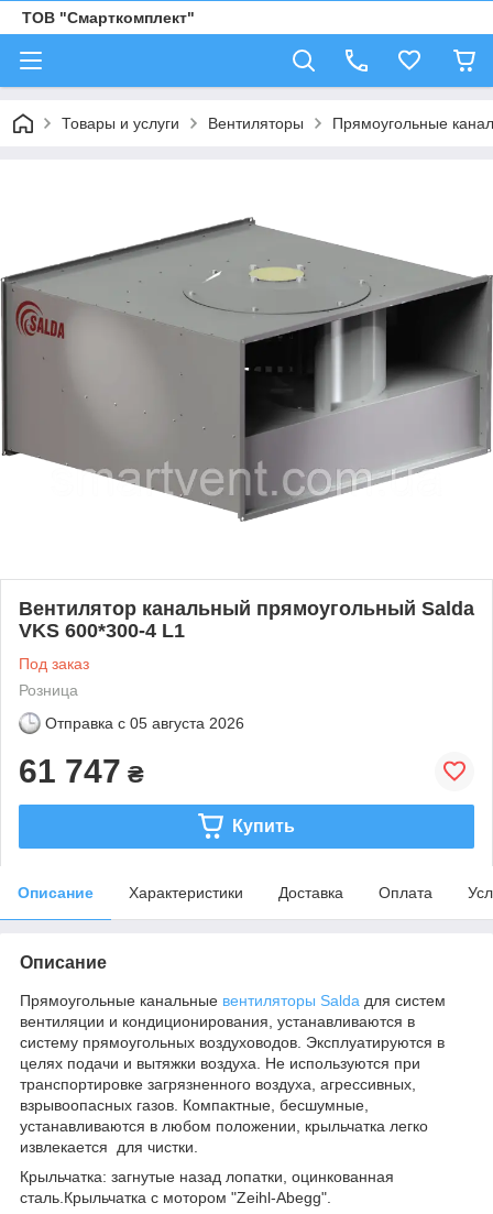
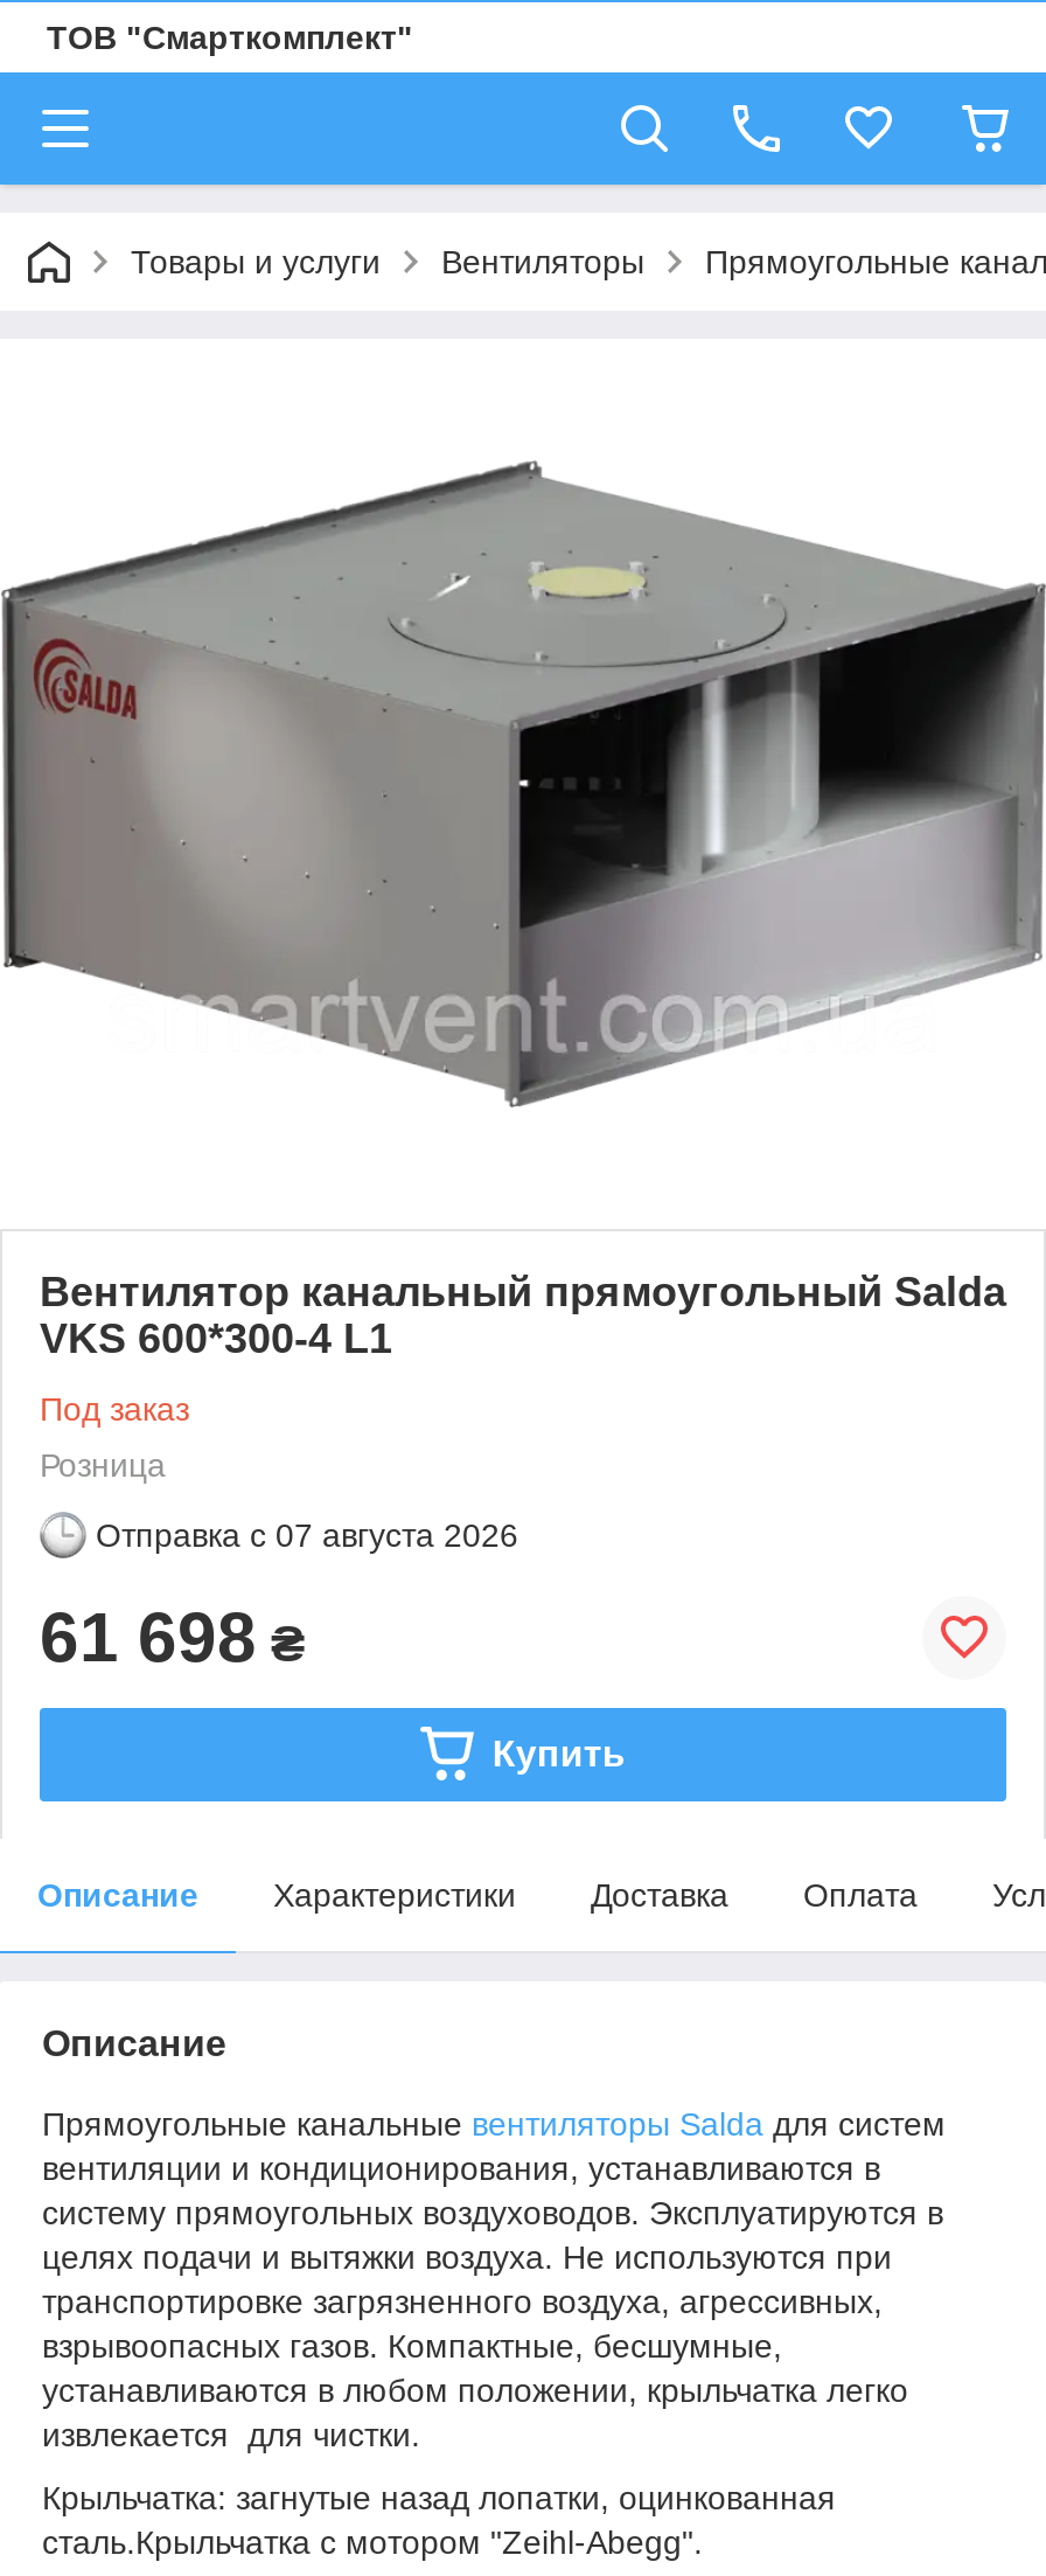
- Отправка с 05 августа 2026
+ Отправка с 07 августа 2026

- 61 747 ₴
+ 61 698 ₴
